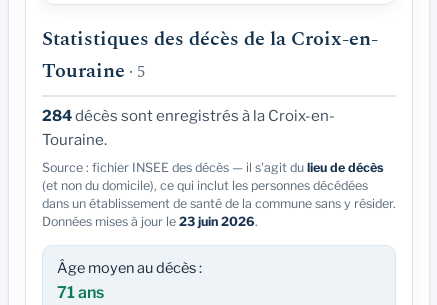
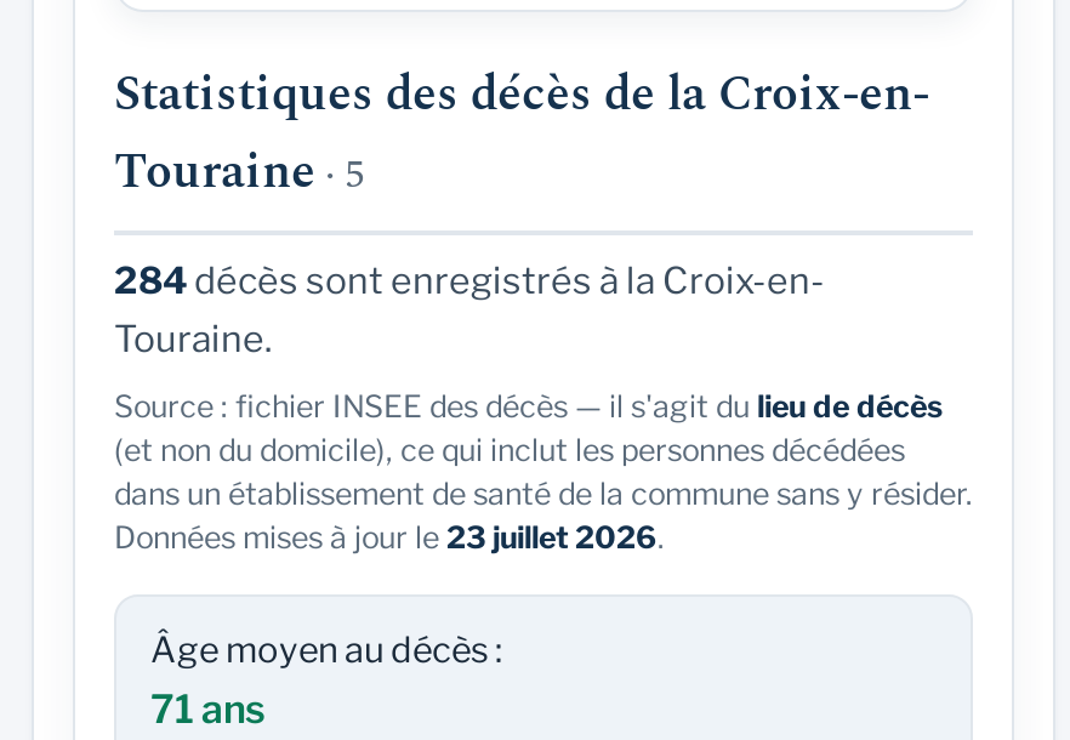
- Données mises à jour le 23 juin 2026.
+ Données mises à jour le 23 juillet 2026.
